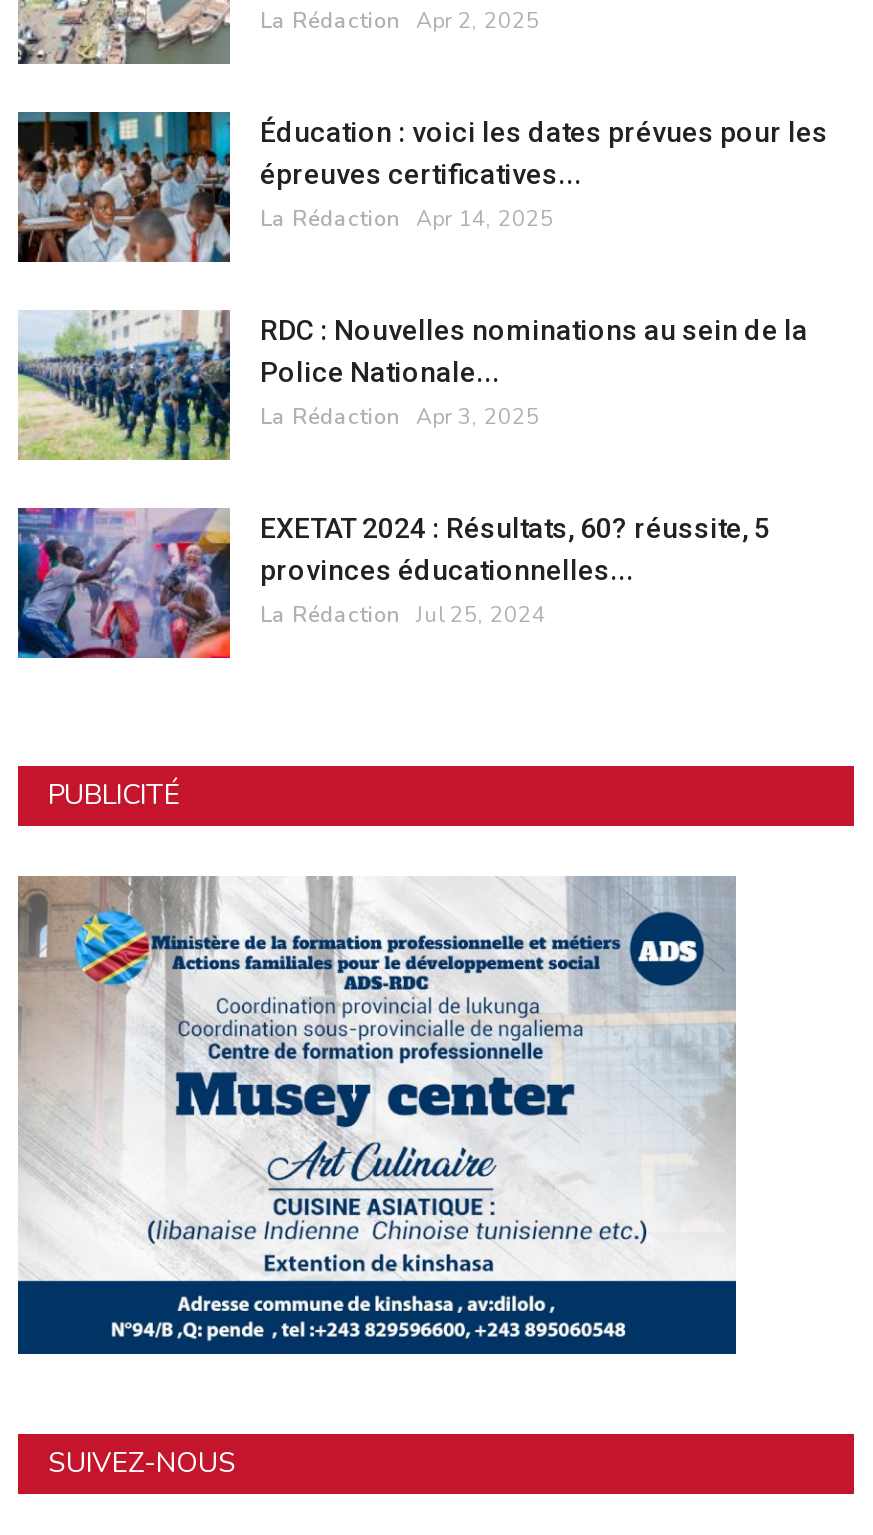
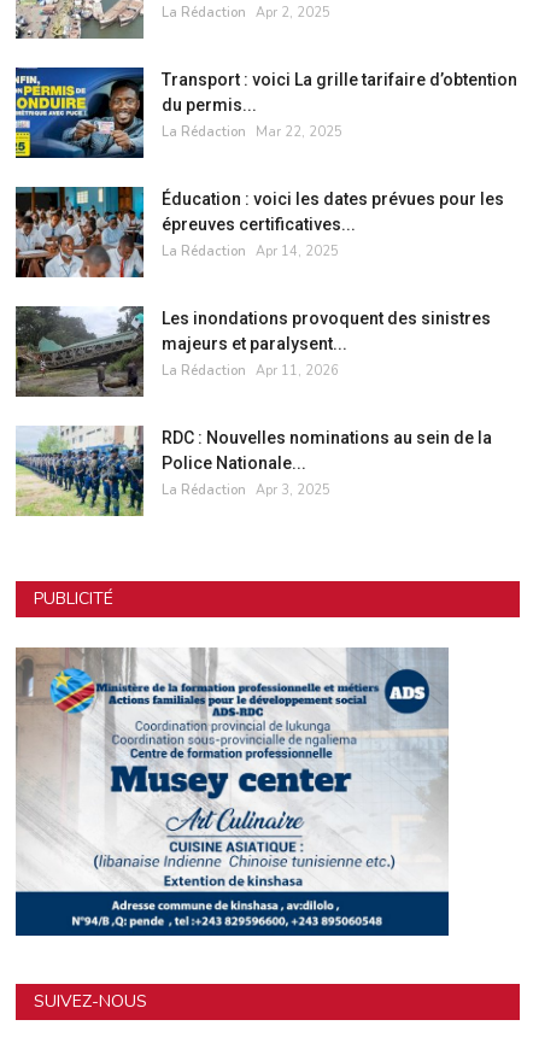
+ [image]
+ Transport : voici La grille tarifaire d’obtention
+ du permis...
+ La Rédaction Mar 22, 2025

+ [image]
+ Les inondations provoquent des sinistres
+ majeurs et paralysent...
+ La Rédaction Apr 11, 2026

moved down: [image] | RDC : Nouvelles nominations au sein de la | Police Nationale... | La Rédaction Apr 3, 2025

- [image]
- EXETAT 2024 : Résultats, 60? réussite, 5
- provinces éducationnelles...
- La Rédaction Jul 25, 2024
